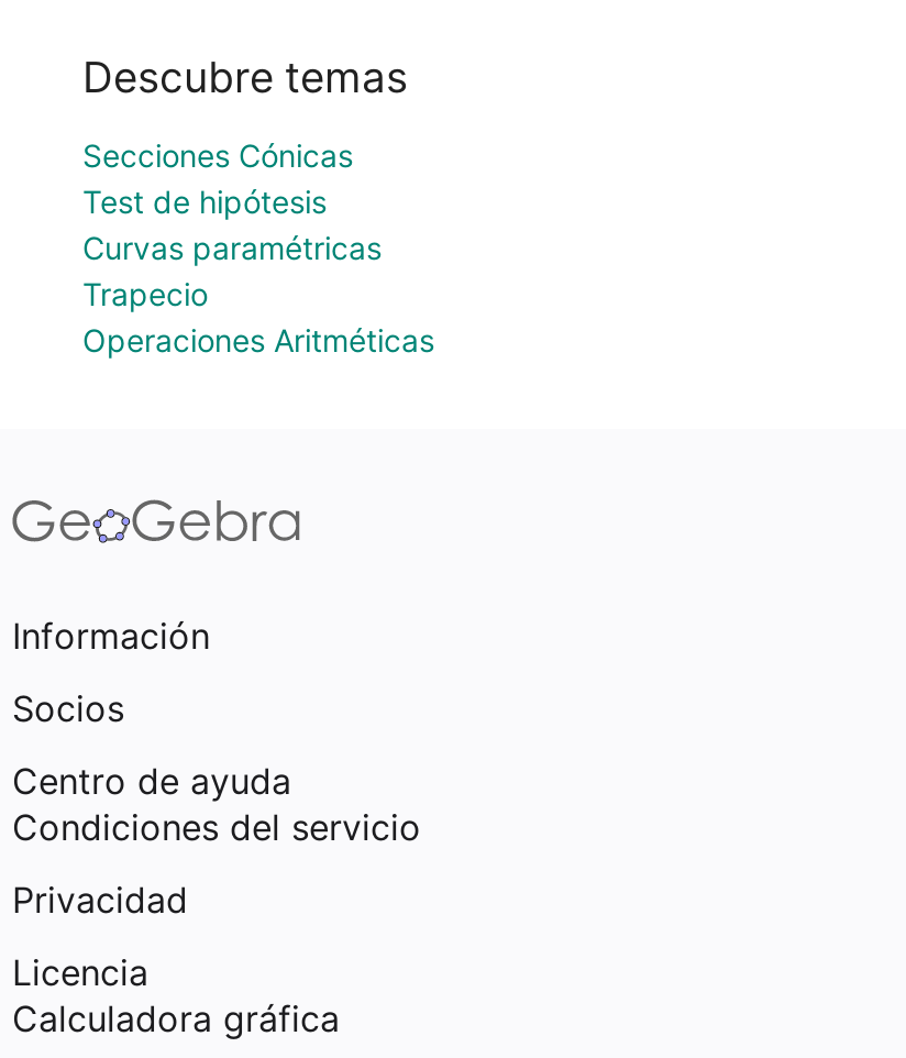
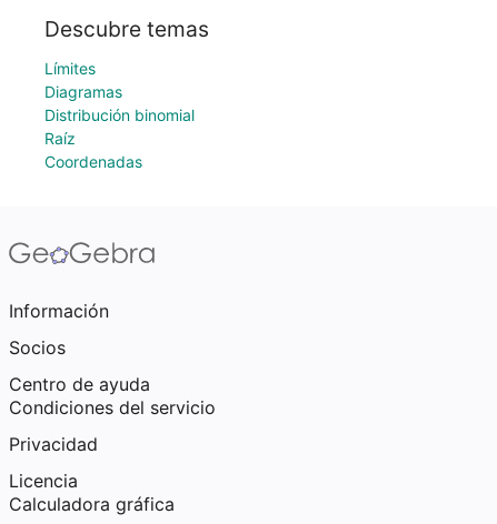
- Secciones Cónicas
- Test de hipótesis
- Curvas paramétricas
- Trapecio
- Operaciones Aritméticas
+ Límites
+ Diagramas
+ Distribución binomial
+ Raíz
+ Coordenadas
